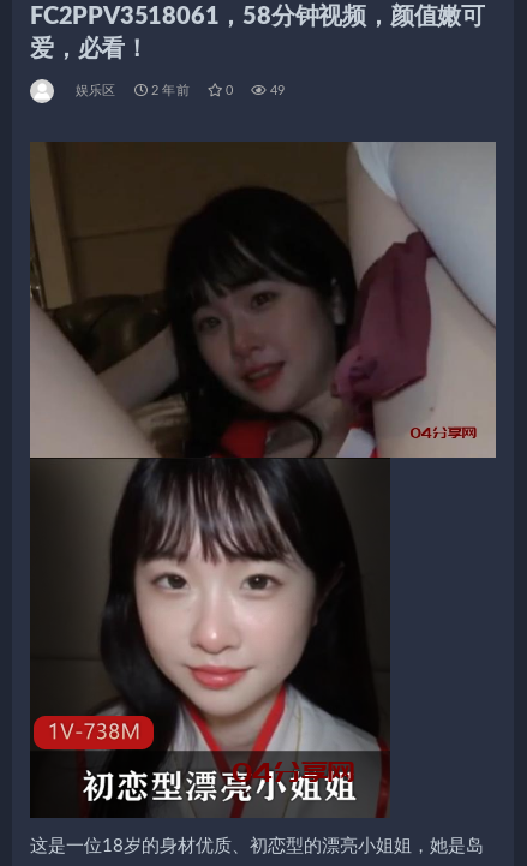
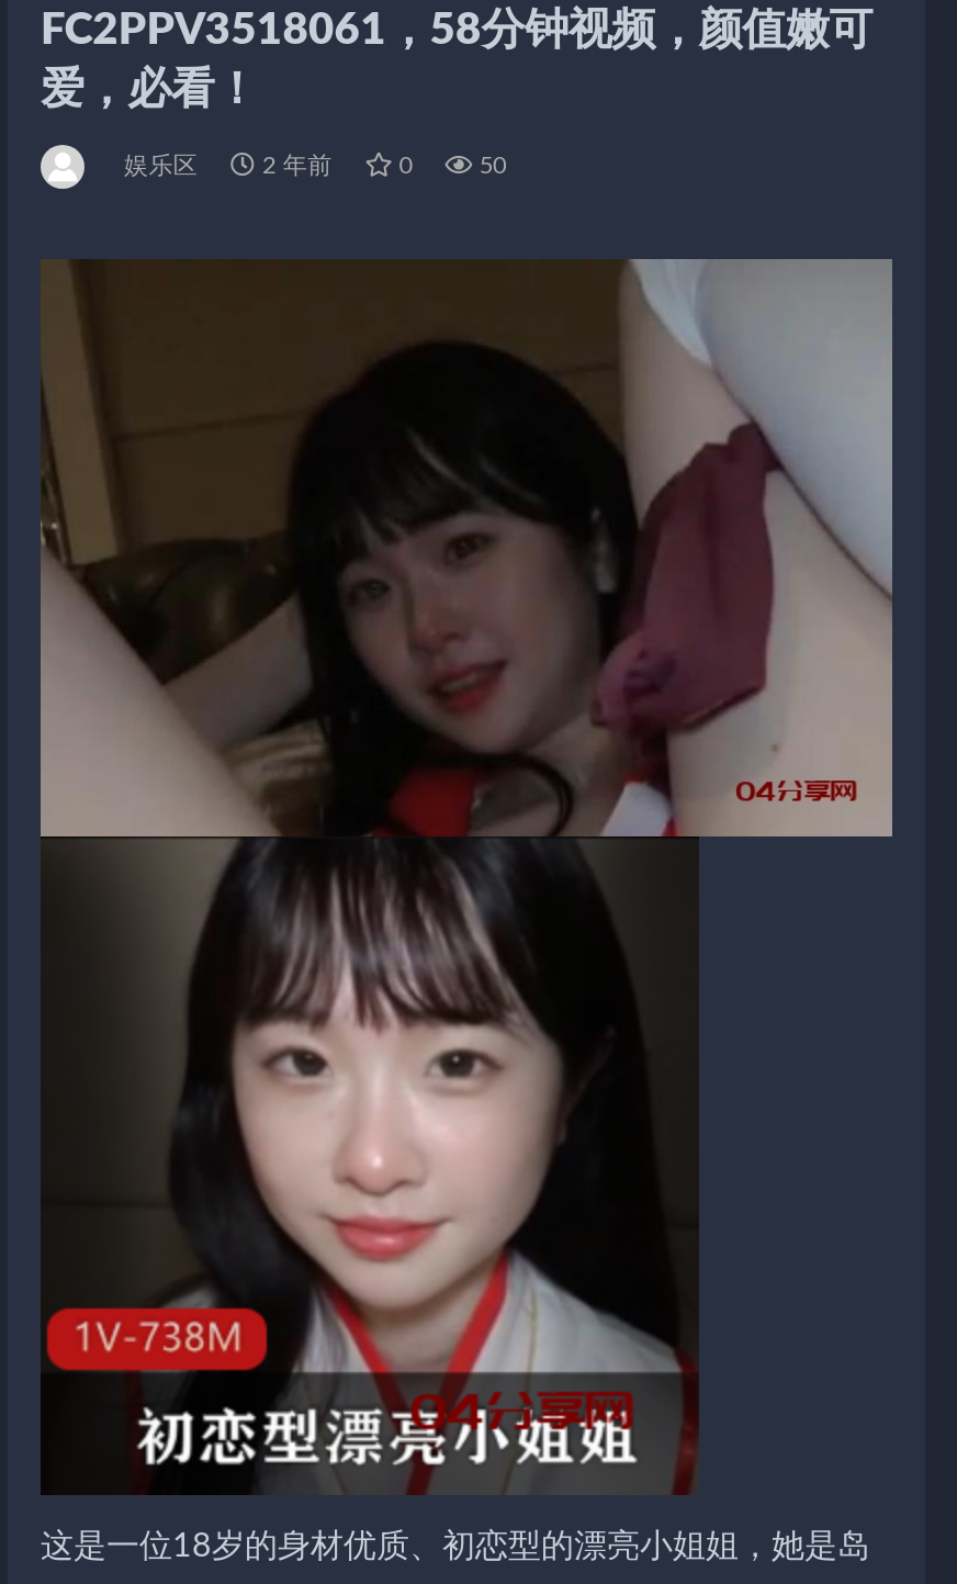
- 49
+ 50
